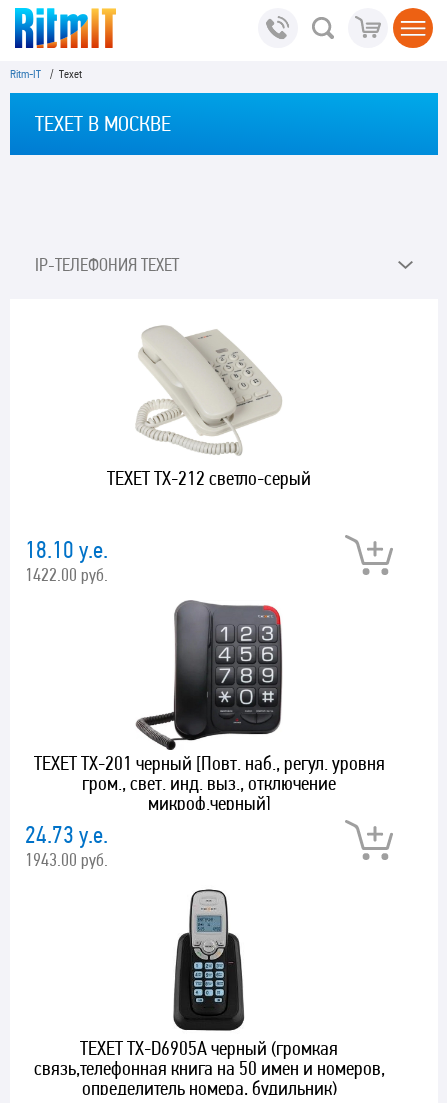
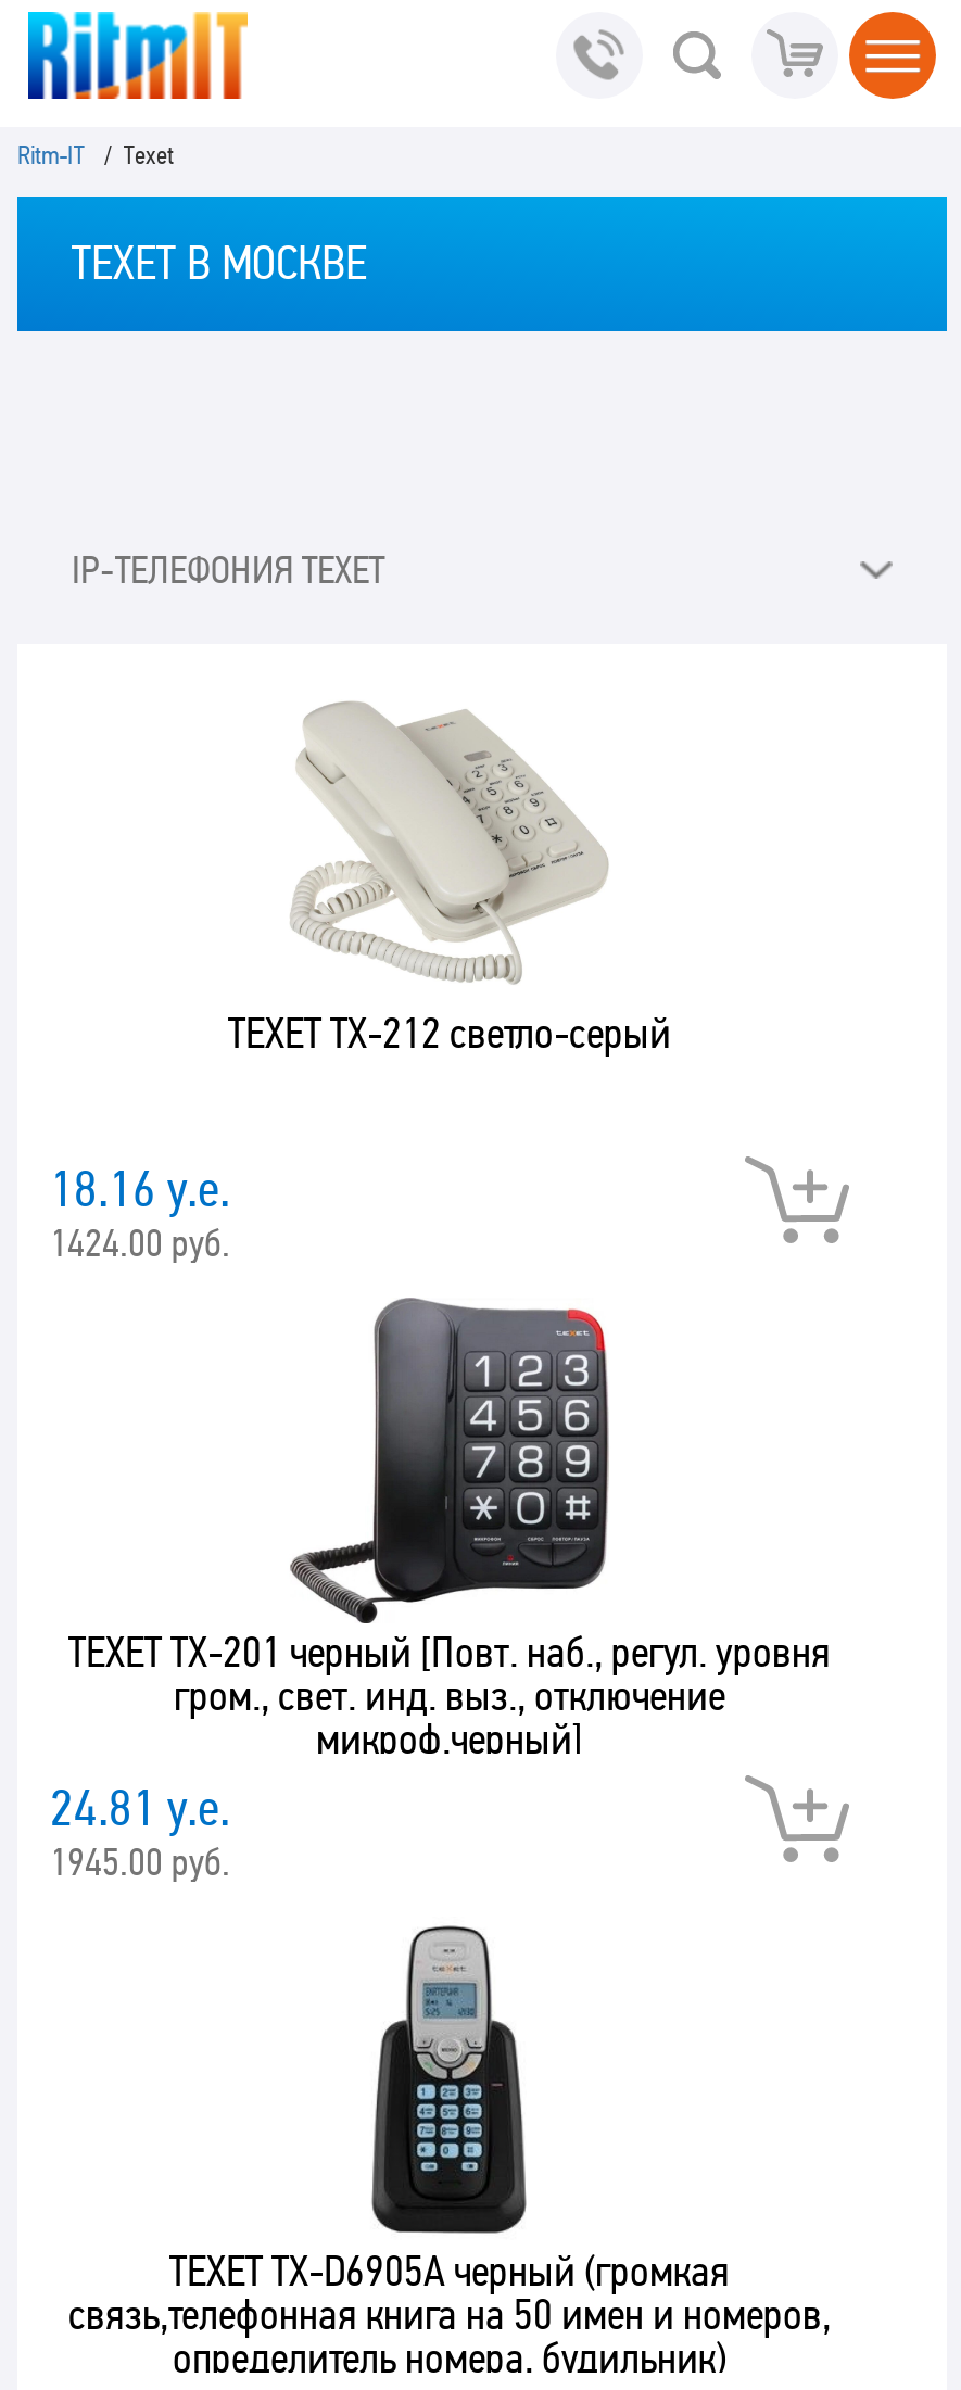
- 18.10 у.е.
+ 18.16 у.е.

- 1422.00 руб.
+ 1424.00 руб.

- 24.73 у.е.
+ 24.81 у.е.

- 1943.00 руб.
+ 1945.00 руб.
